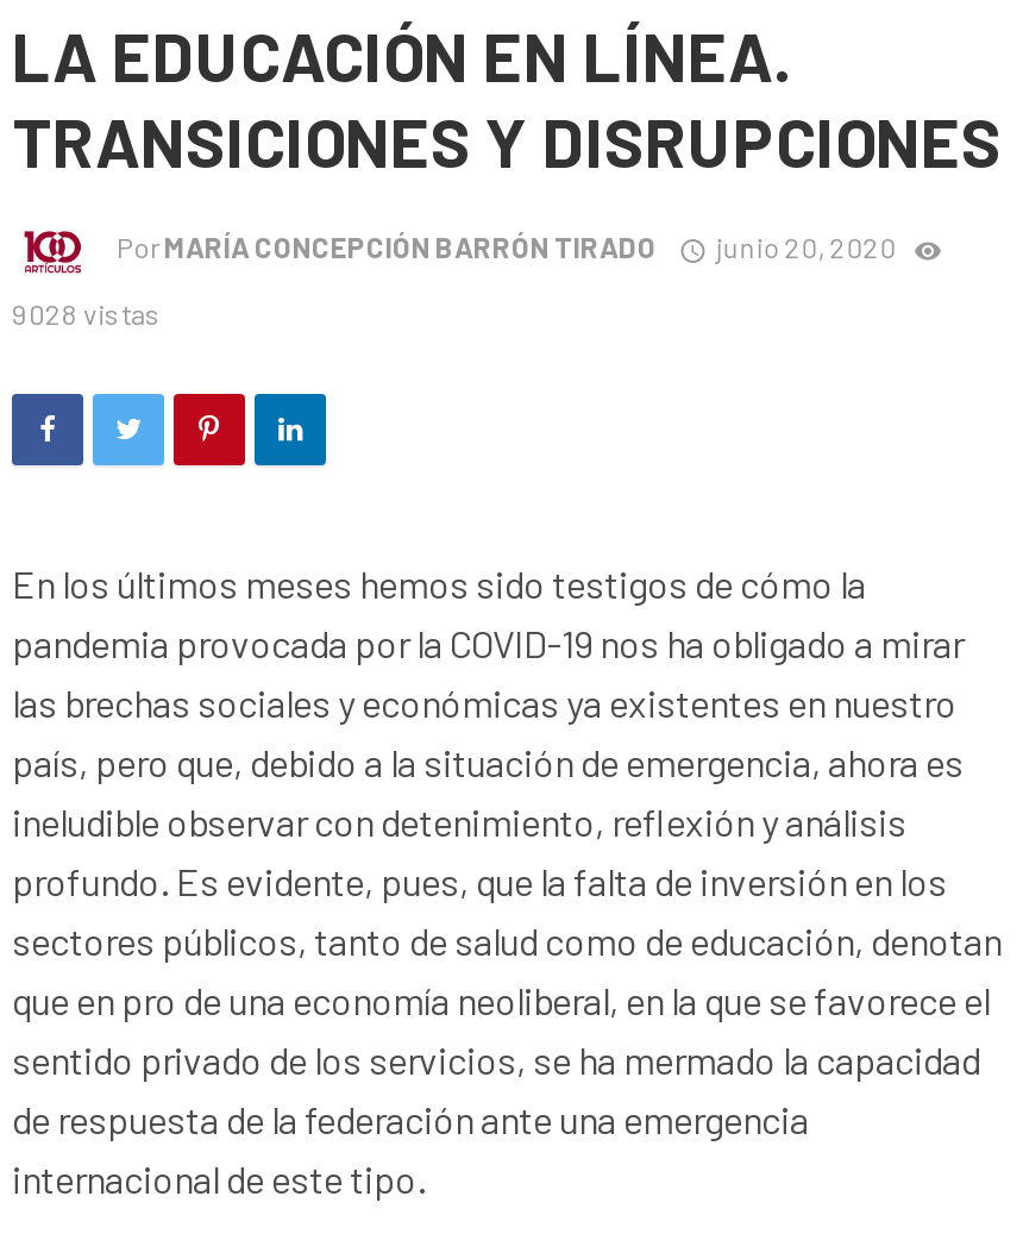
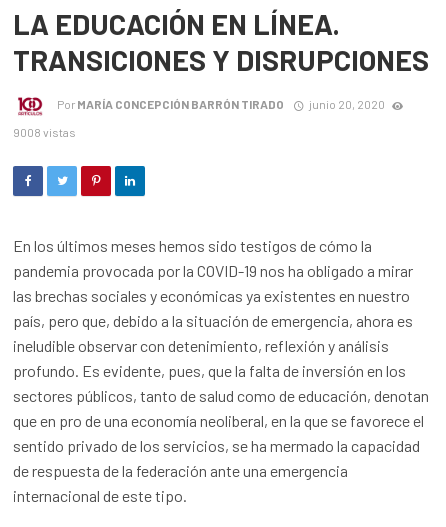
- 9028 vistas
+ 9008 vistas
